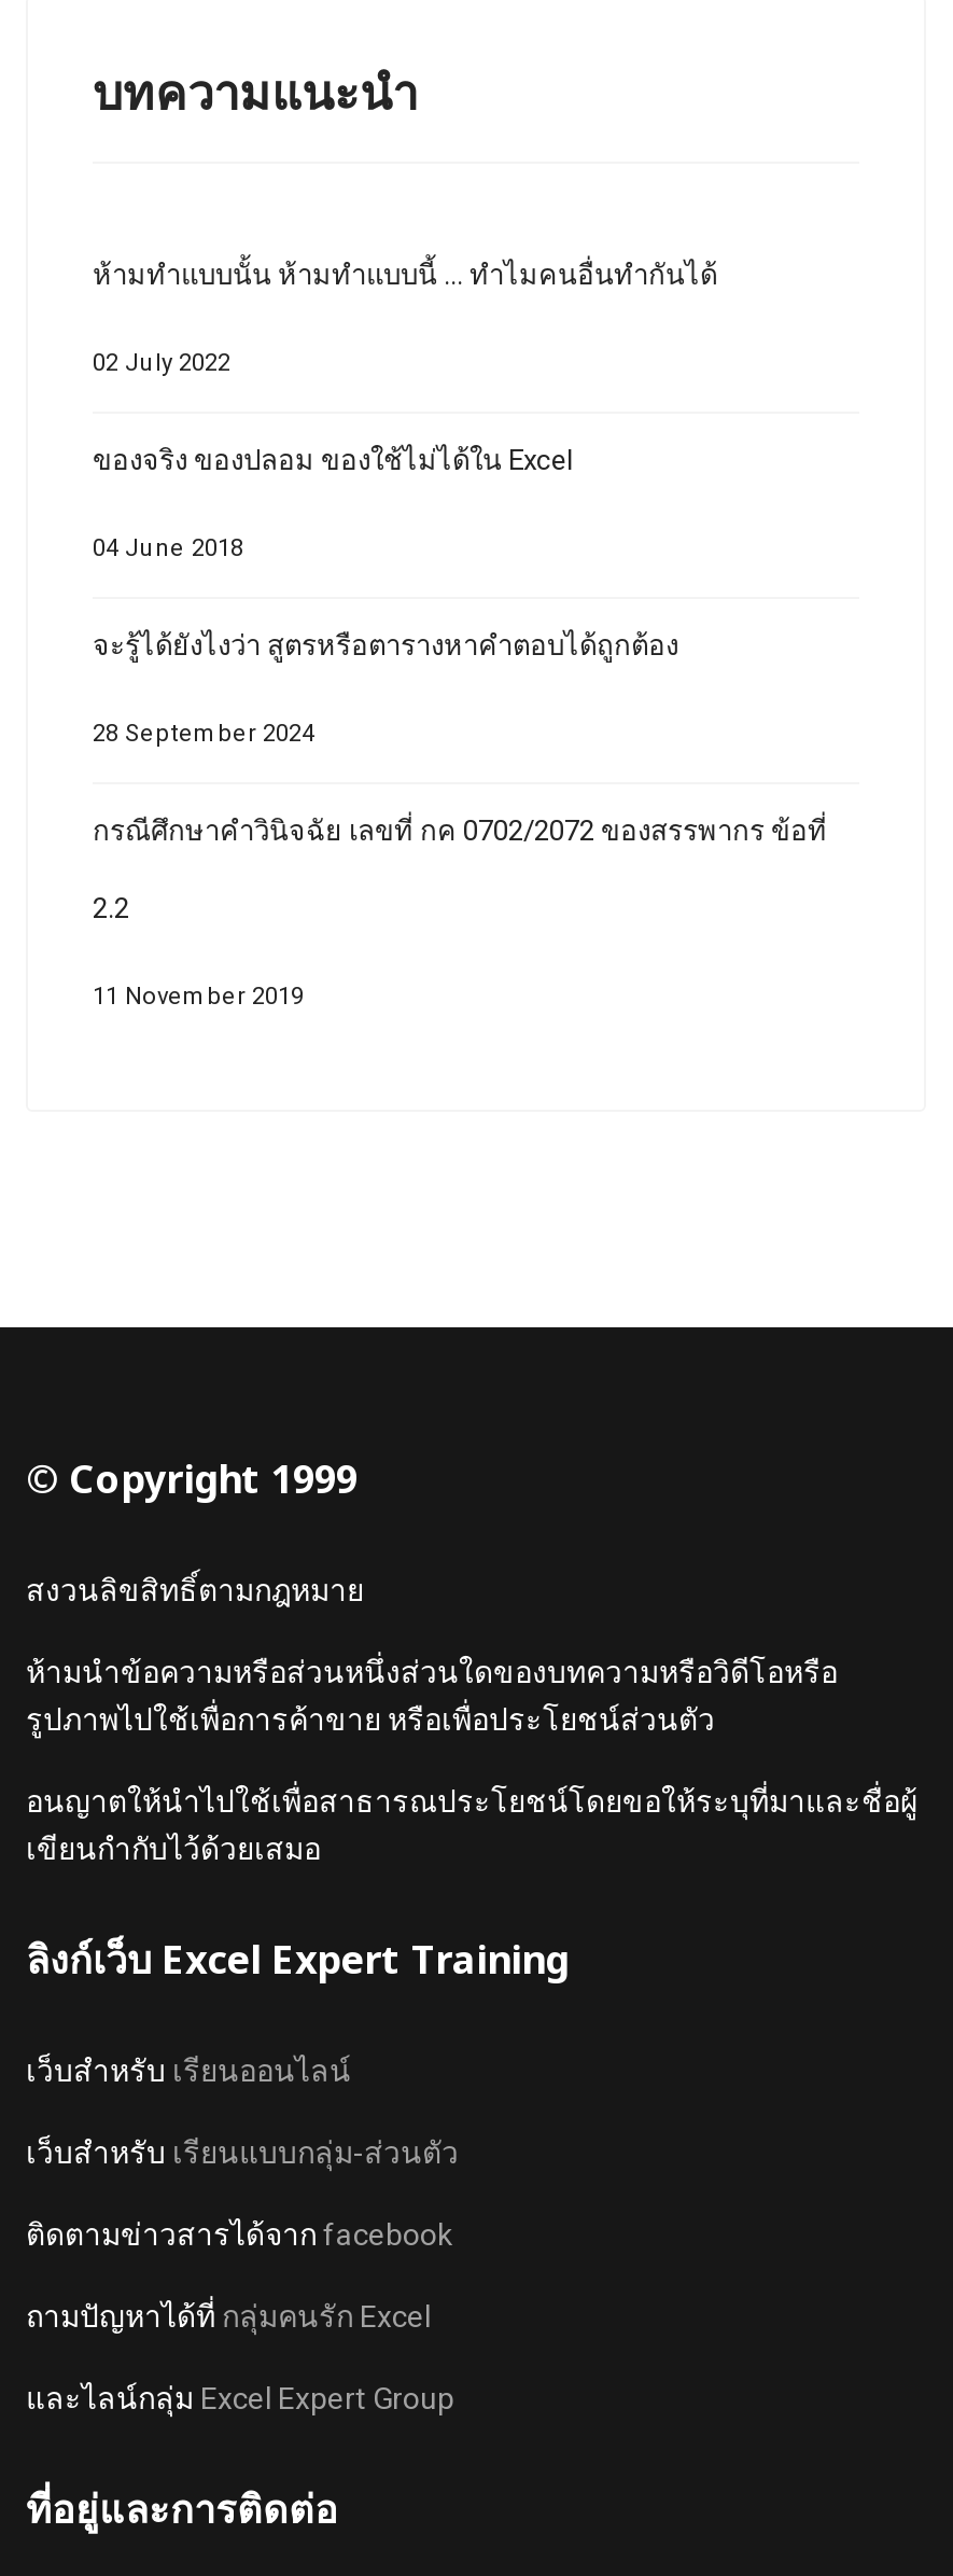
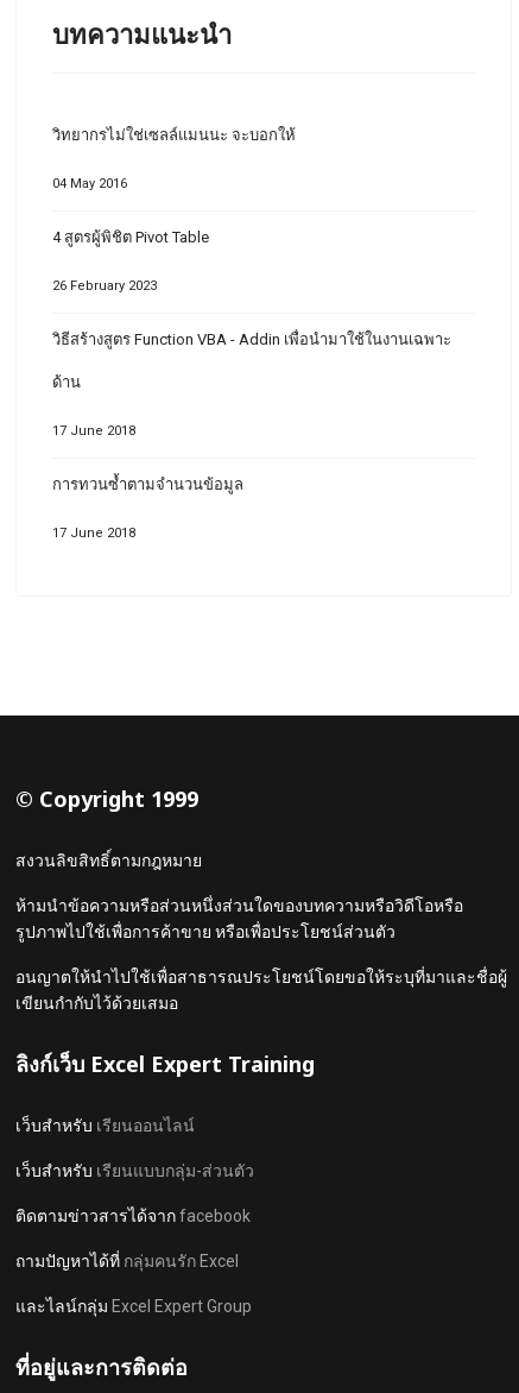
- ห้ามทำแบบนั้น ห้ามทำแบบนี้ ... ทำไมคนอื่นทำกันได้
+ วิทยากรไม่ใช่เซลล์แมนนะ จะบอกให้

- 02 July 2022
+ 04 May 2016

- ของจริง ของปลอม ของใช้ไม่ได้ใน Excel
+ 4 สูตรผู้พิชิต Pivot Table

- 04 June 2018
+ 26 February 2023

- จะรู้ได้ยังไงว่า สูตรหรือตารางหาคำตอบได้ถูกต้อง
+ วิธีสร้างสูตร Function VBA - Addin เพื่อนำมาใช้ในงานเฉพาะ

- 28 September 2024
+ ด้าน

- กรณีศึกษาคำวินิจฉัย เลขที่ กค 0702/2072 ของสรรพากร ข้อที่
+ 17 June 2018

- 2.2
+ การทวนซ้ำตามจำนวนข้อมูล

- 11 November 2019
+ 17 June 2018
